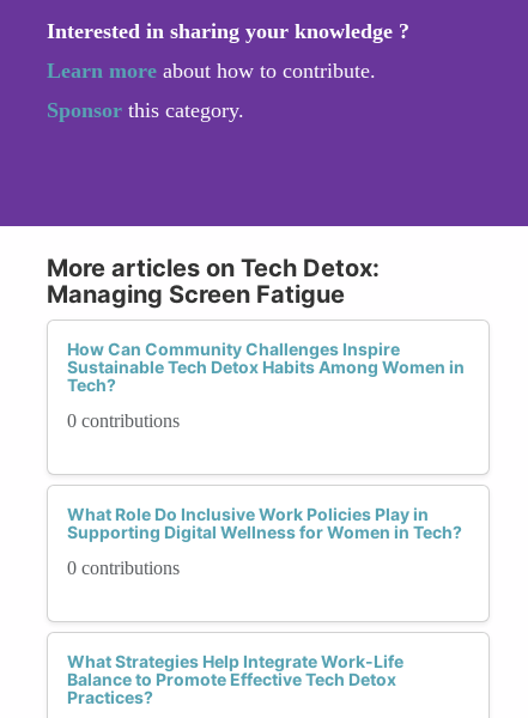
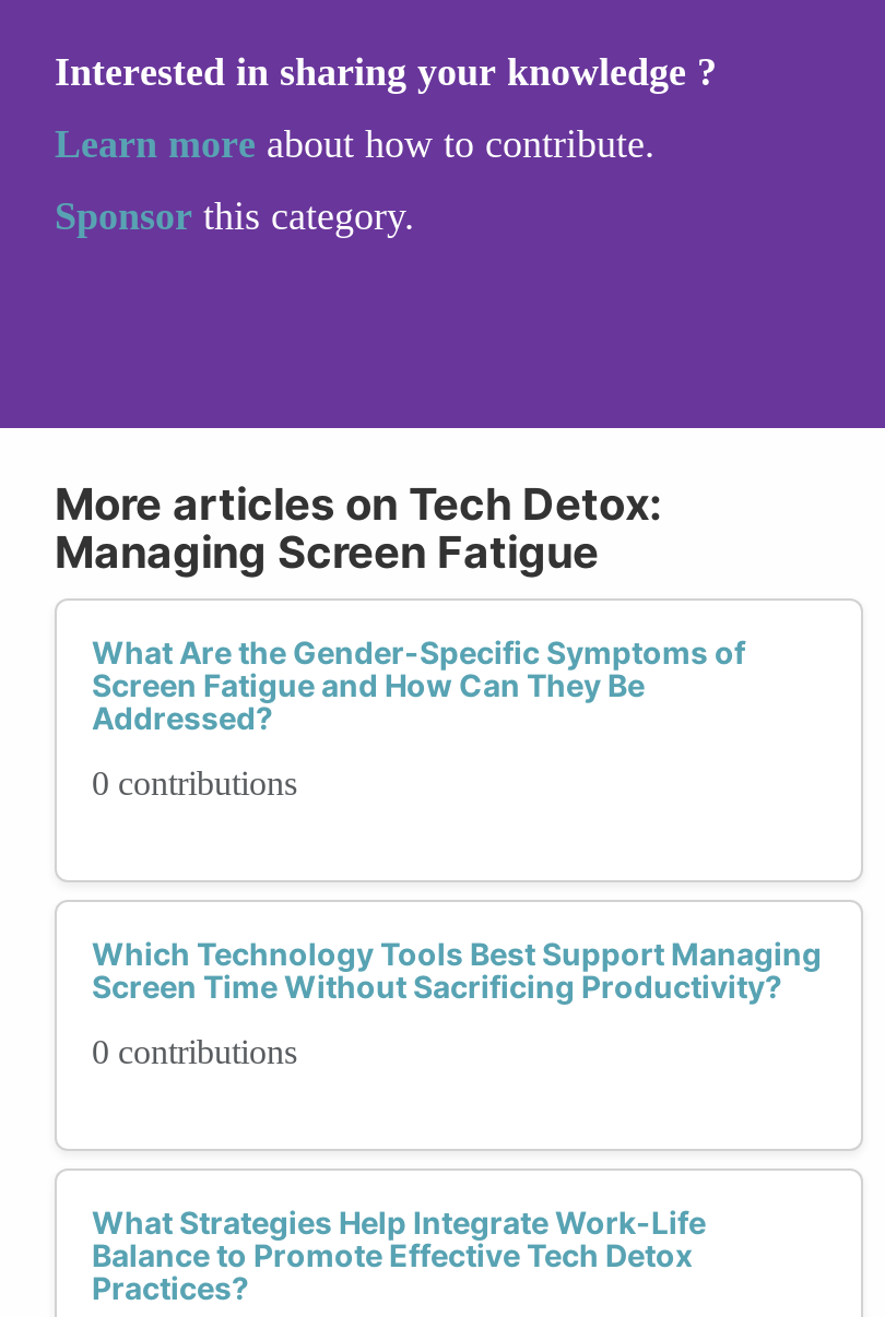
- How Can Community Challenges Inspire
- Sustainable Tech Detox Habits Among Women in
- Tech?
+ What Are the Gender-Specific Symptoms of
+ Screen Fatigue and How Can They Be
+ Addressed?

- What Role Do Inclusive Work Policies Play in
- Supporting Digital Wellness for Women in Tech?
+ Which Technology Tools Best Support Managing
+ Screen Time Without Sacrificing Productivity?
